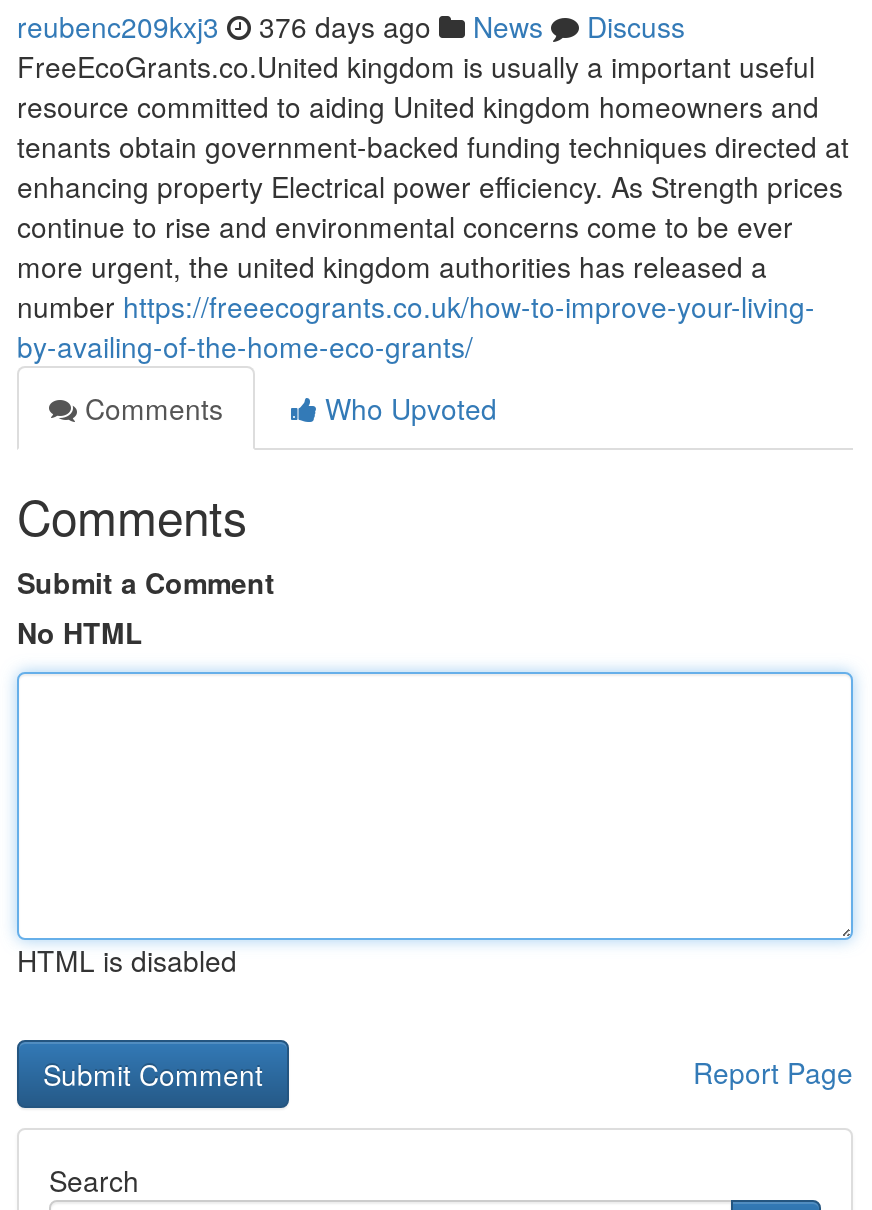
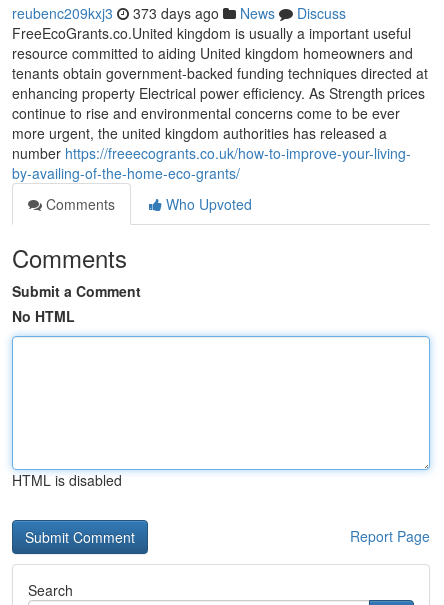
- reubenc209kxj3 376 days ago News Discuss
+ reubenc209kxj3 373 days ago News Discuss
